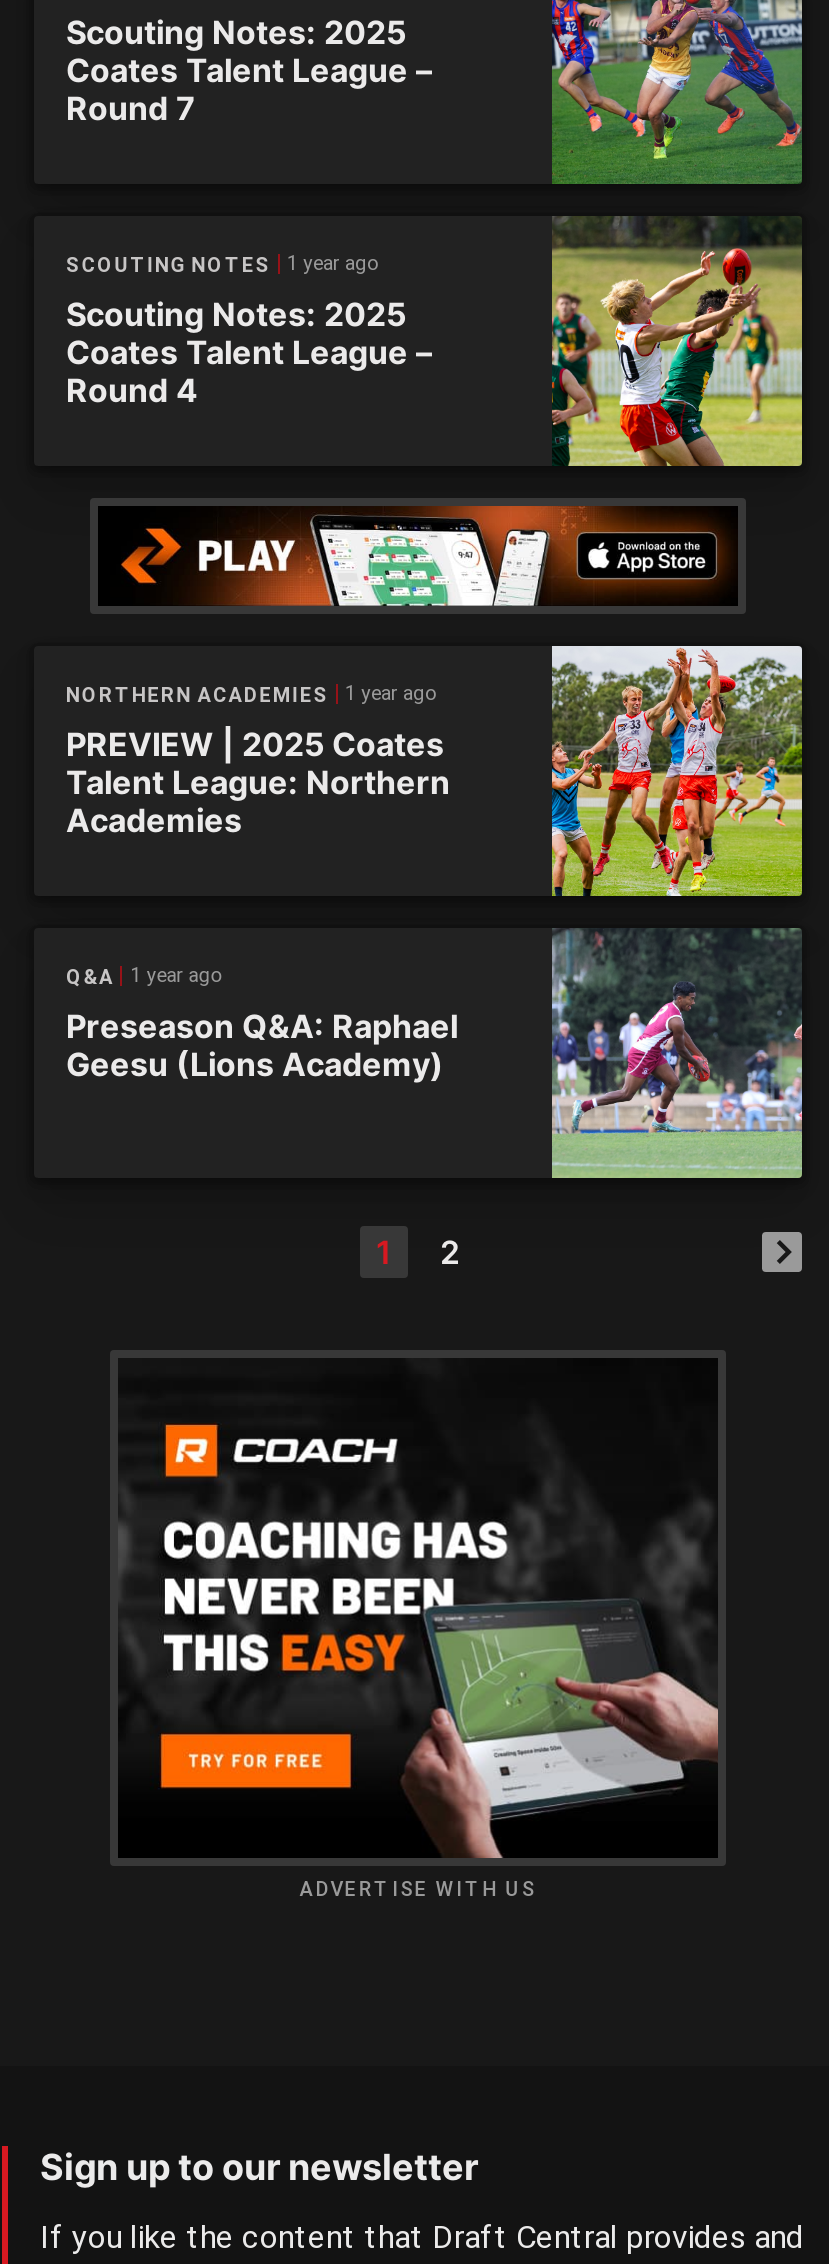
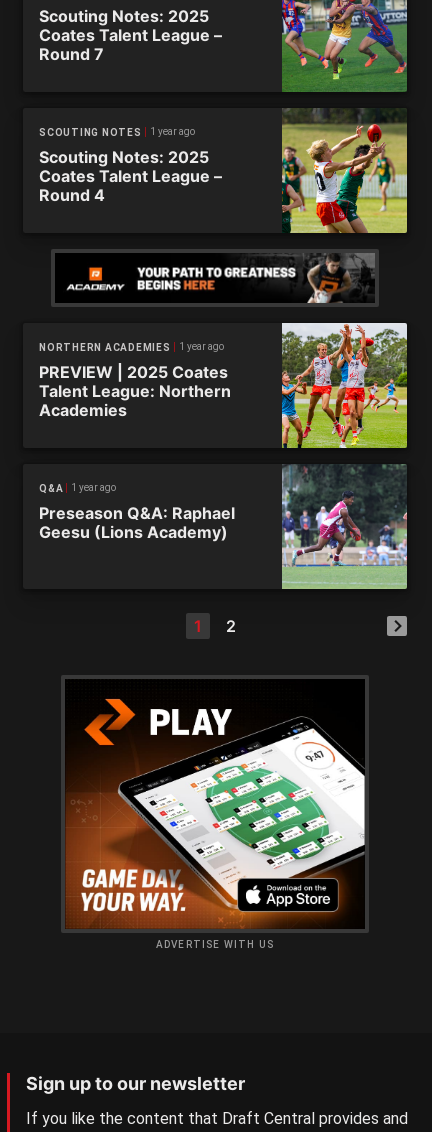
- [image]
+ [image]

- [image]
+ [image]
